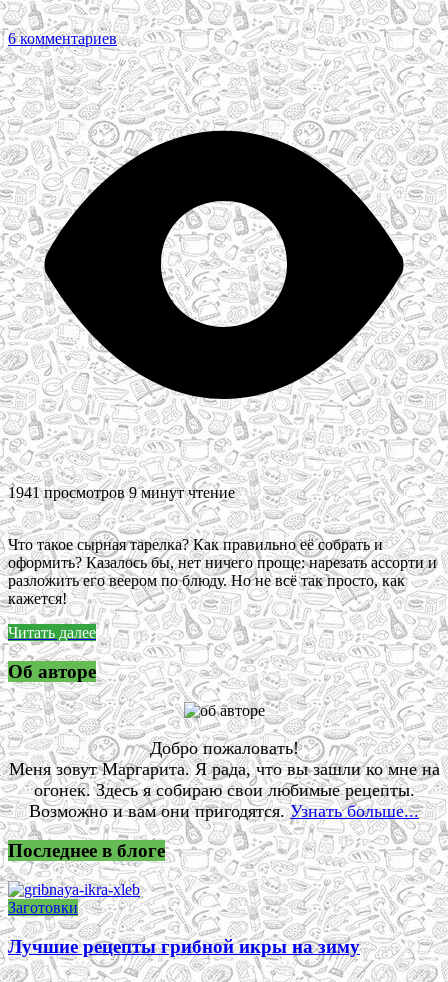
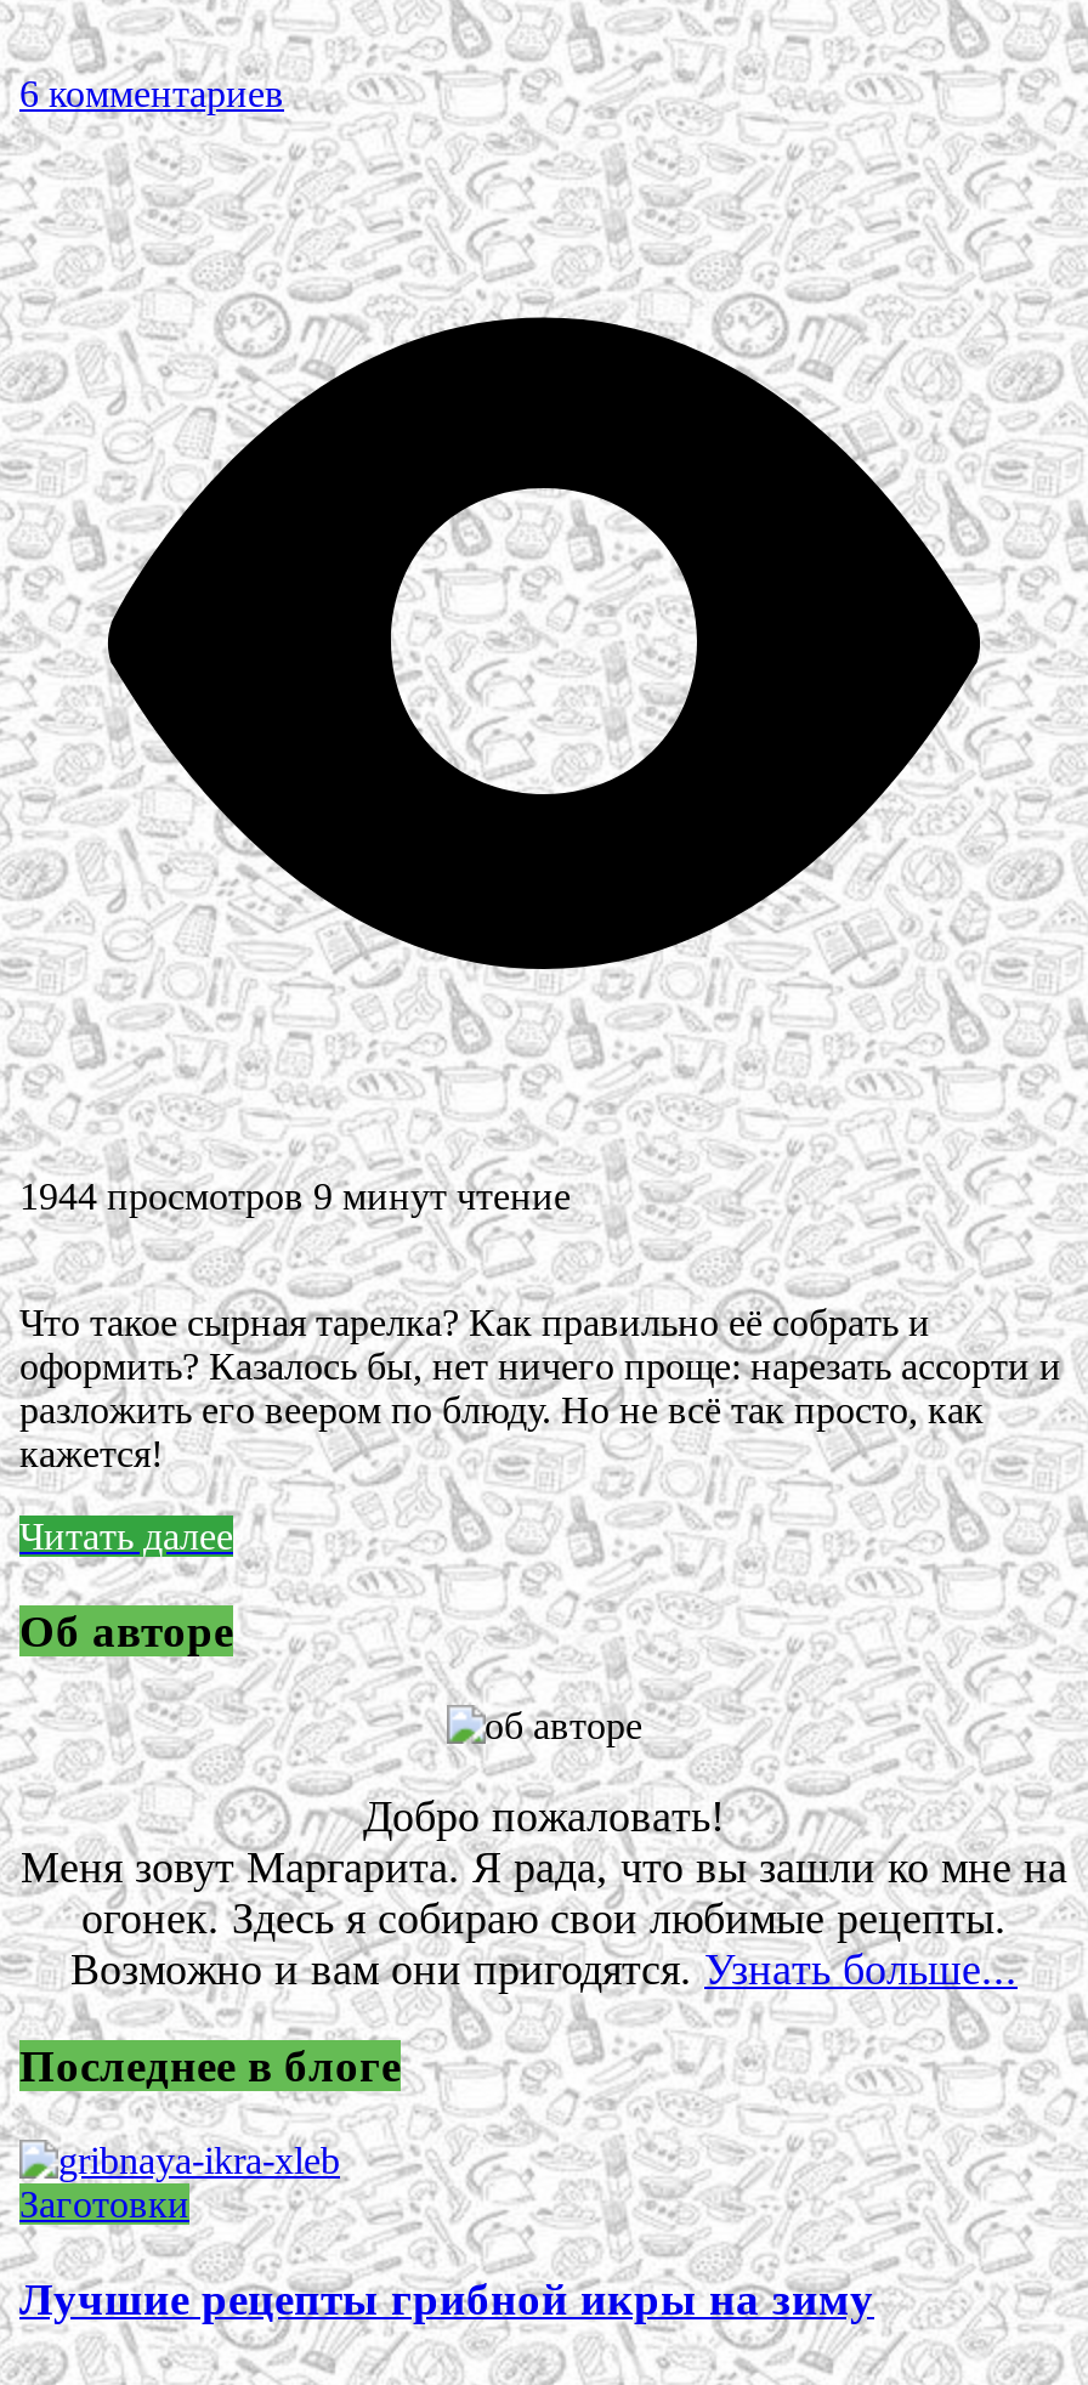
- 1941 просмотров 9 минут чтение
+ 1944 просмотров 9 минут чтение
